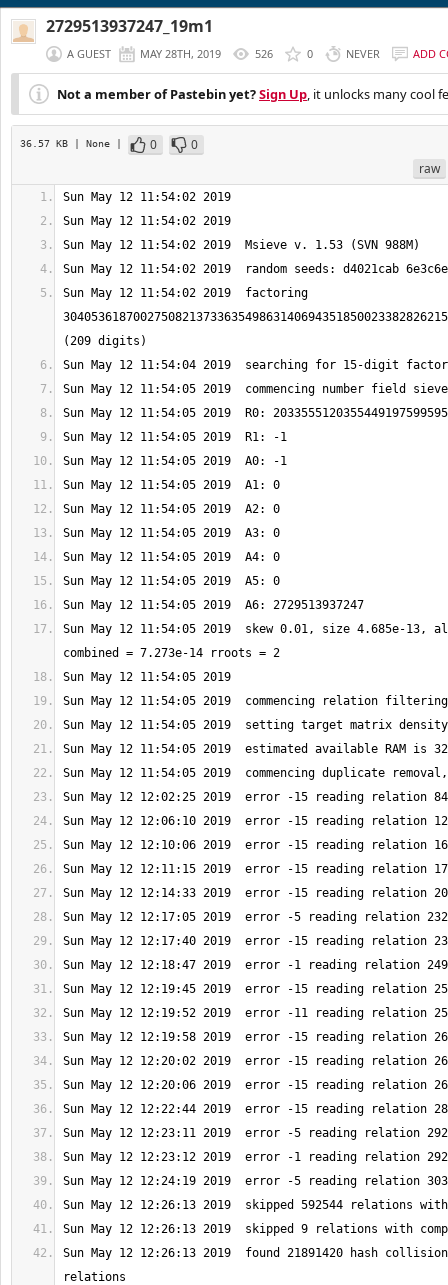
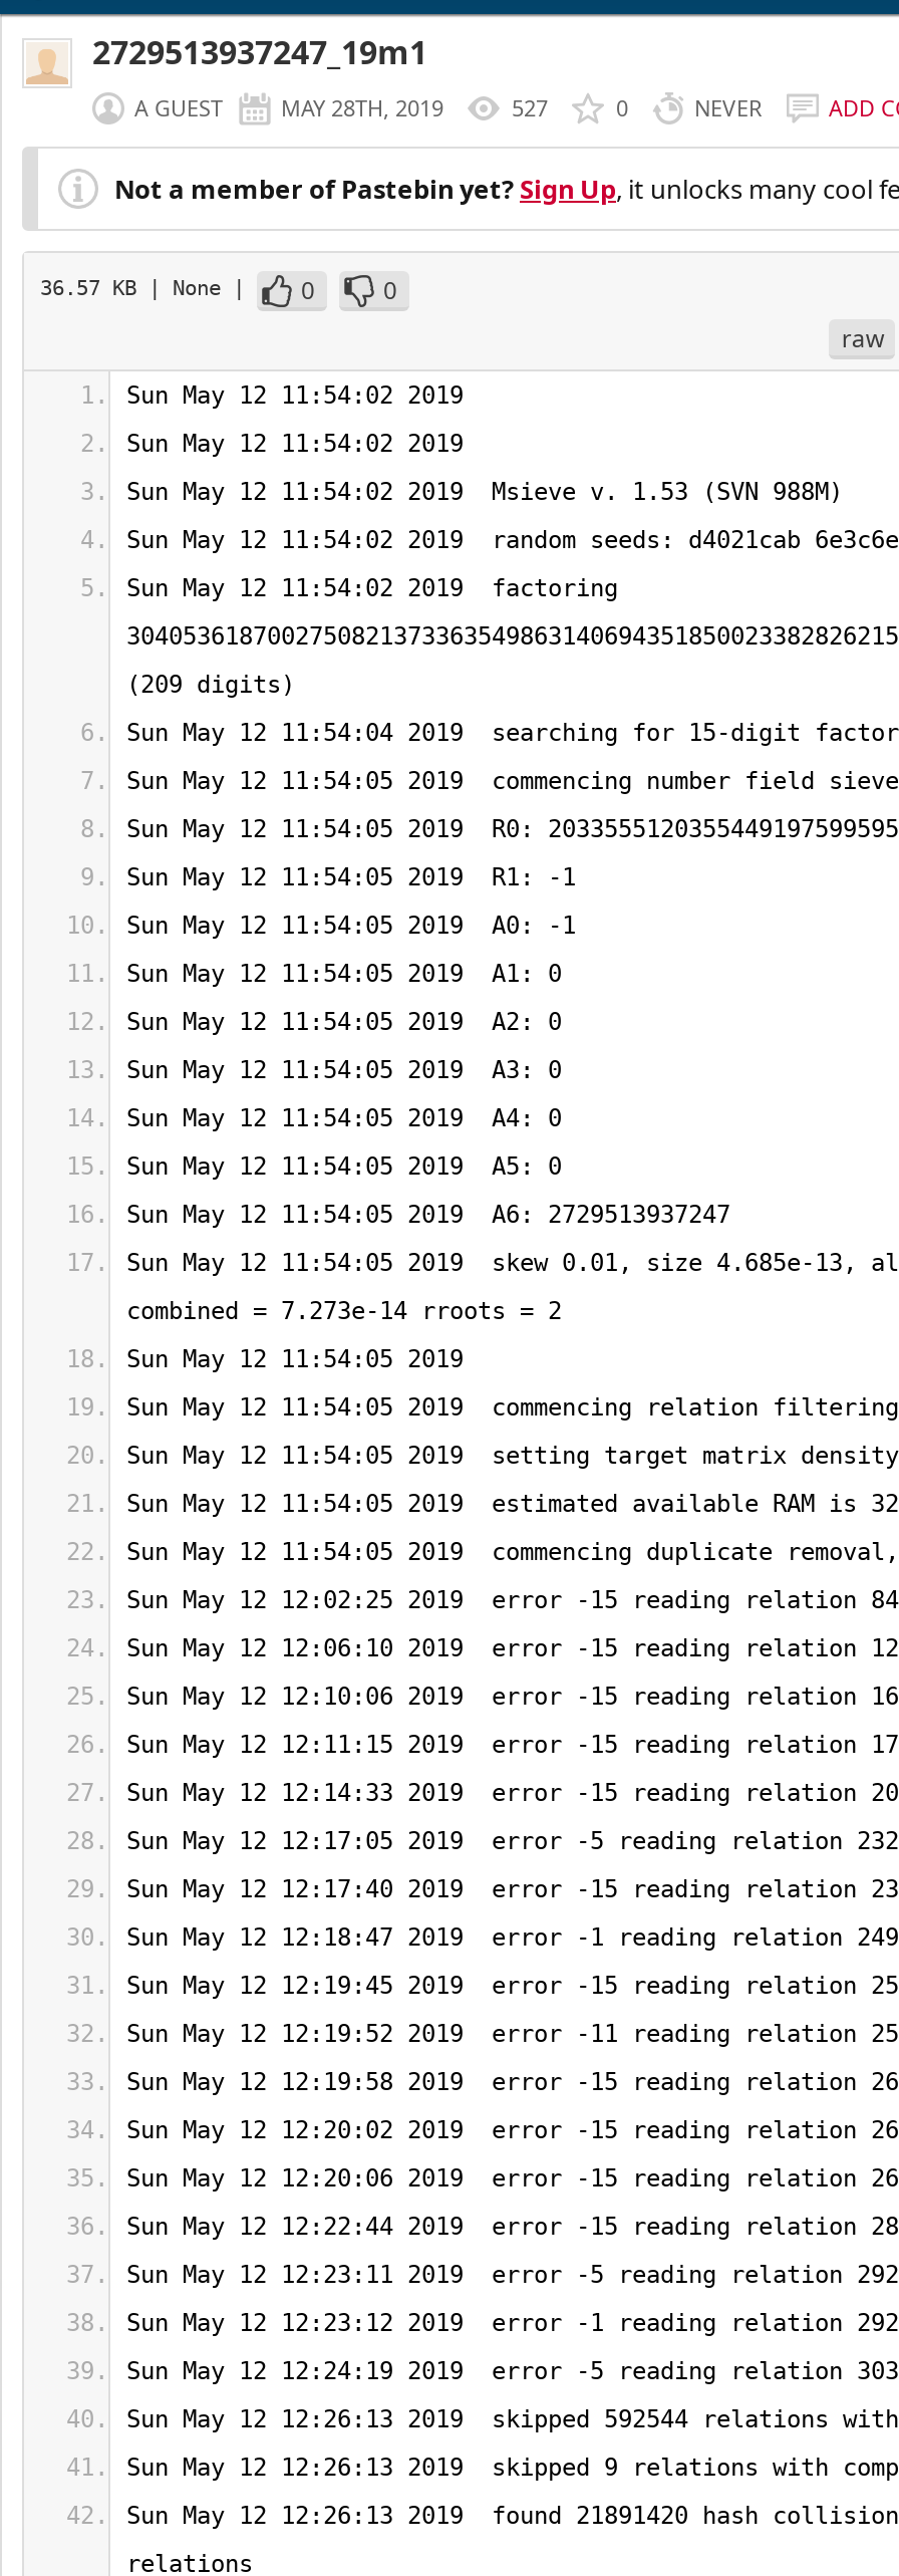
- 526
+ 527
